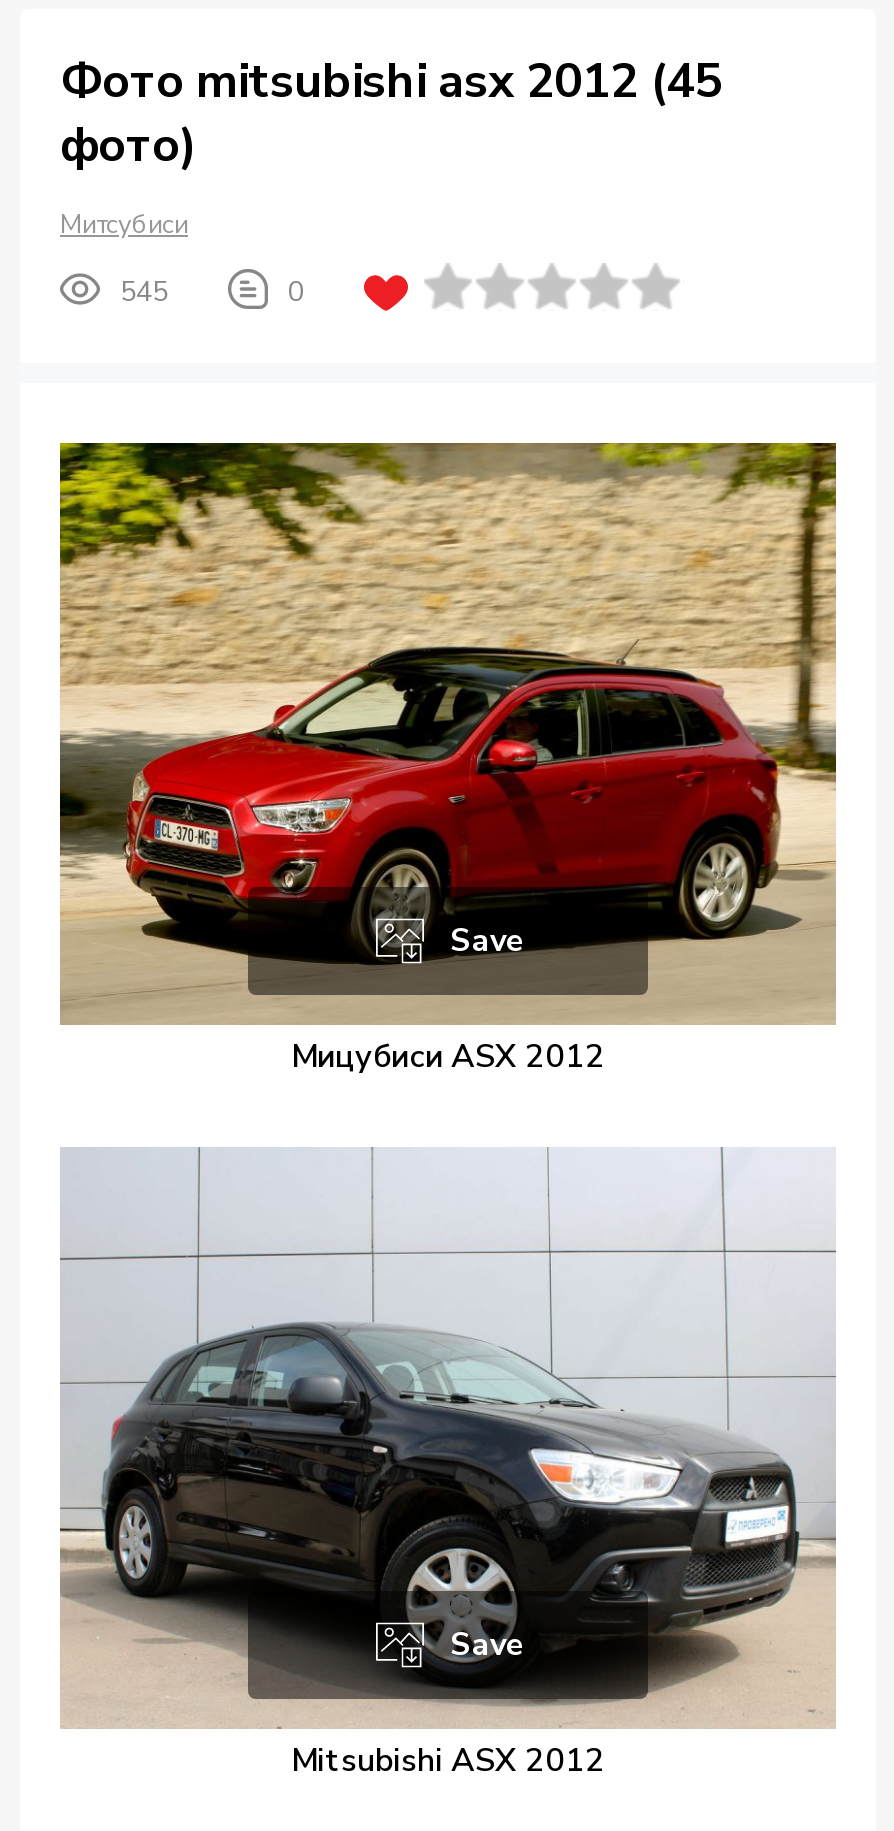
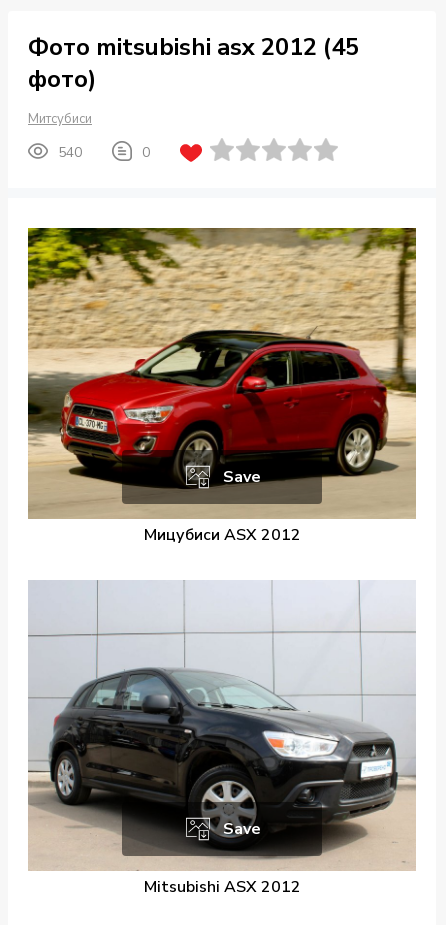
- 545
+ 540
